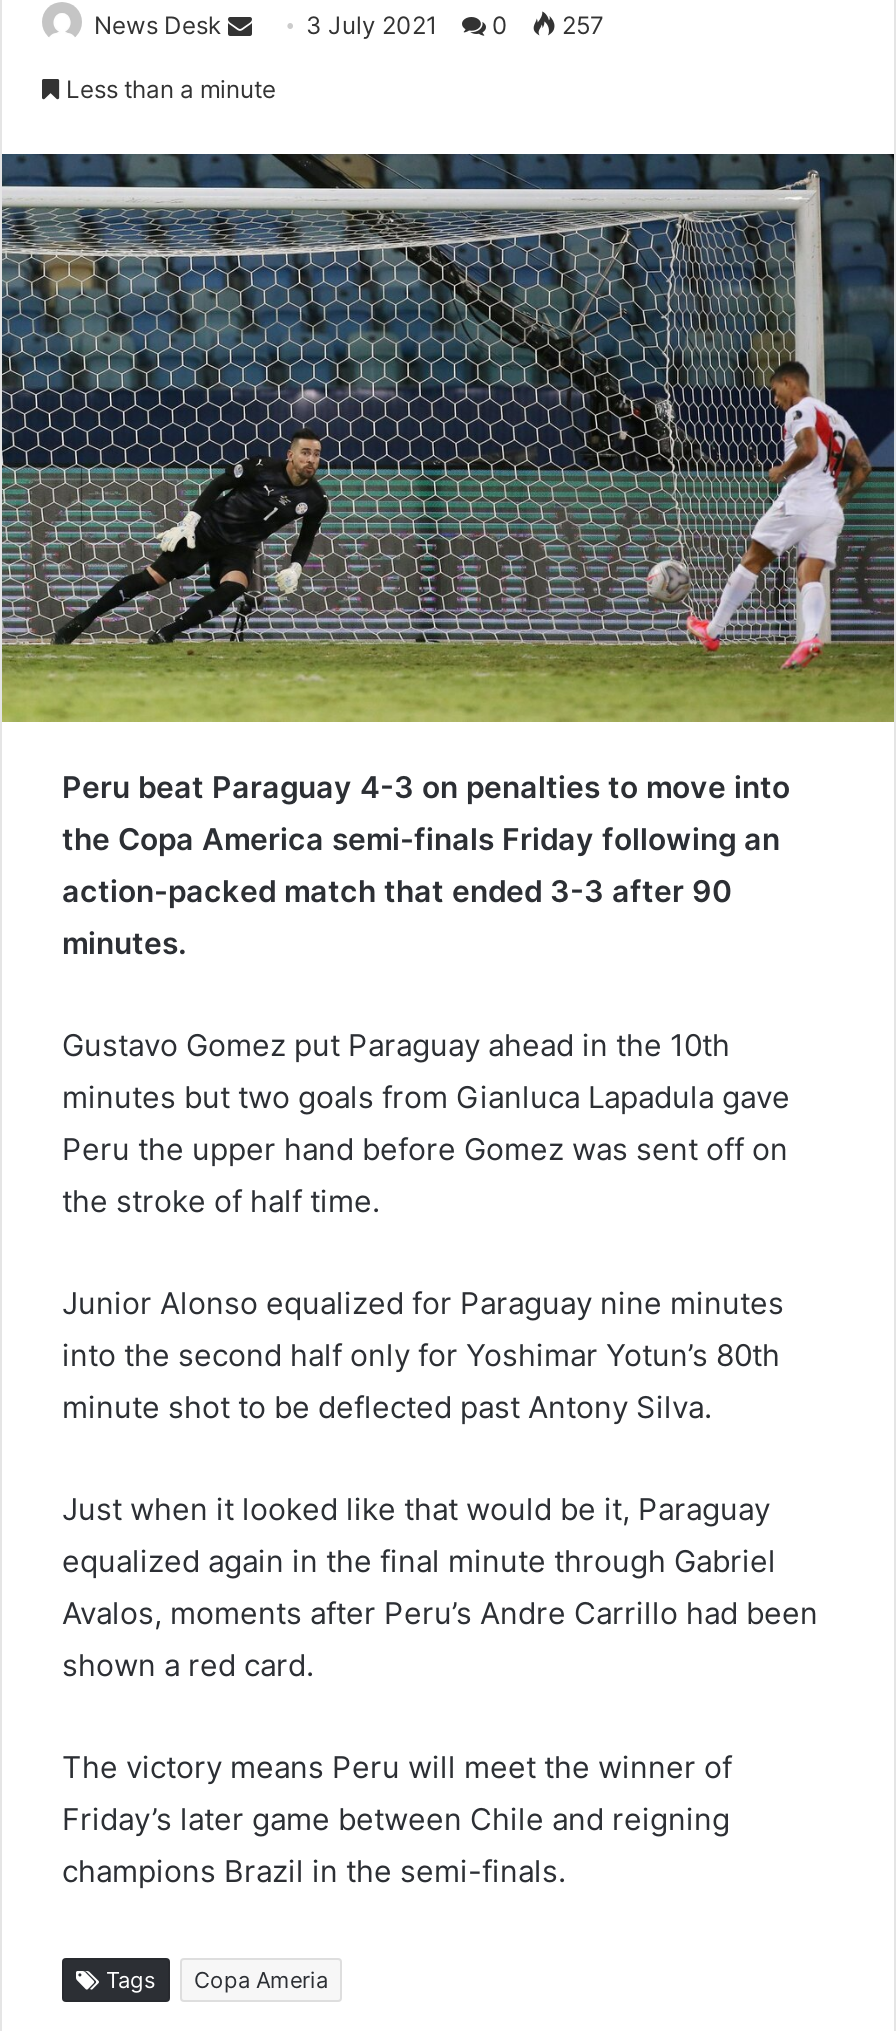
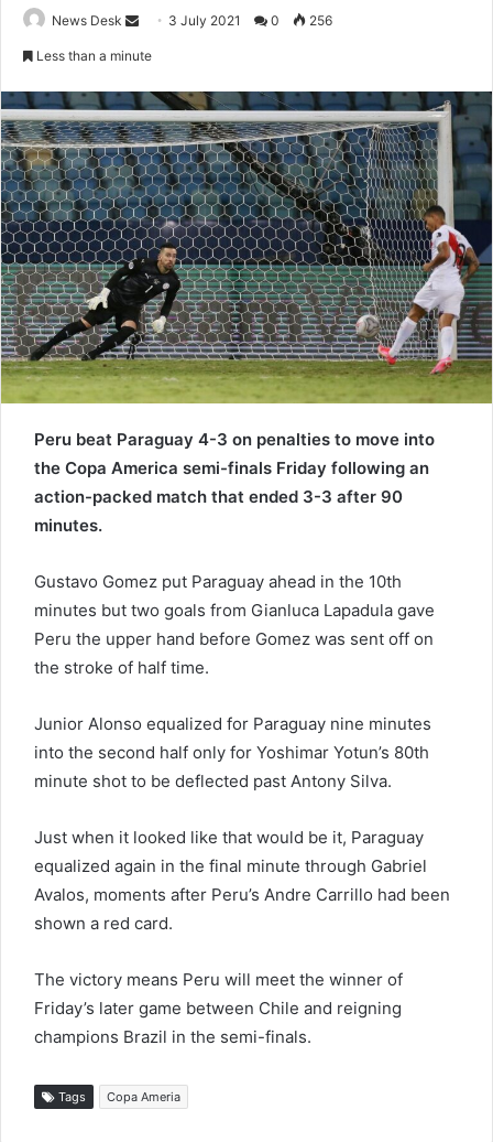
- 257
+ 256
